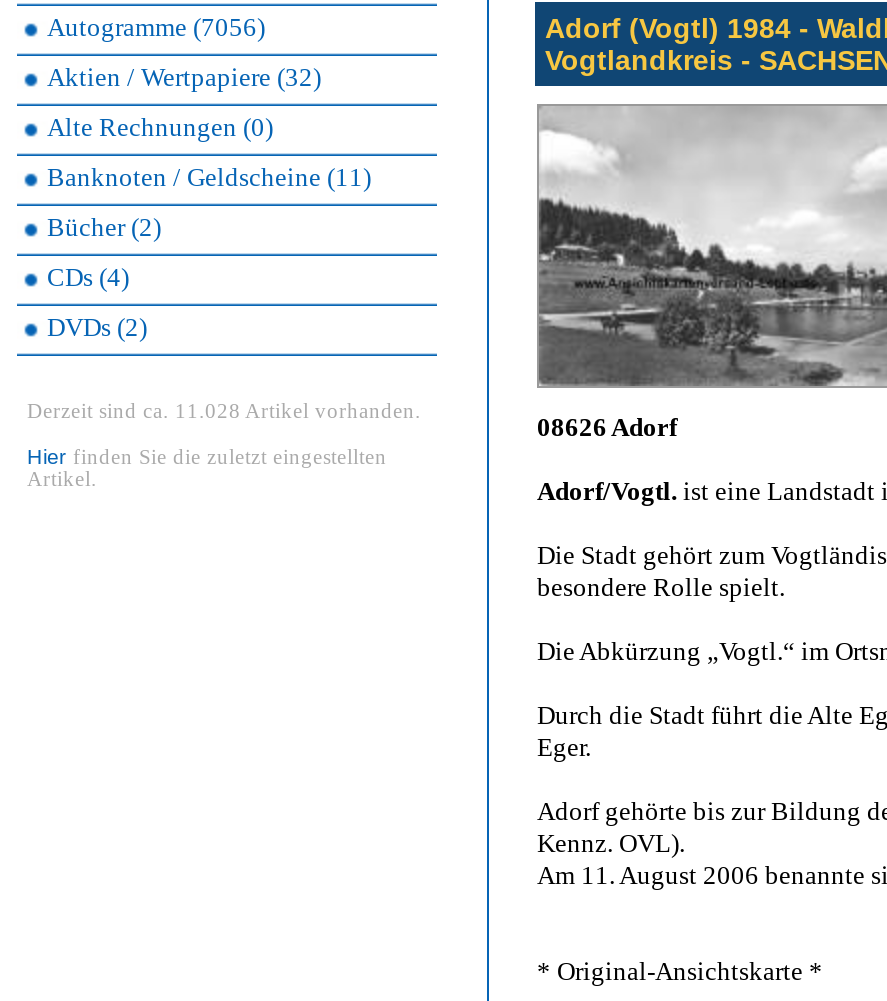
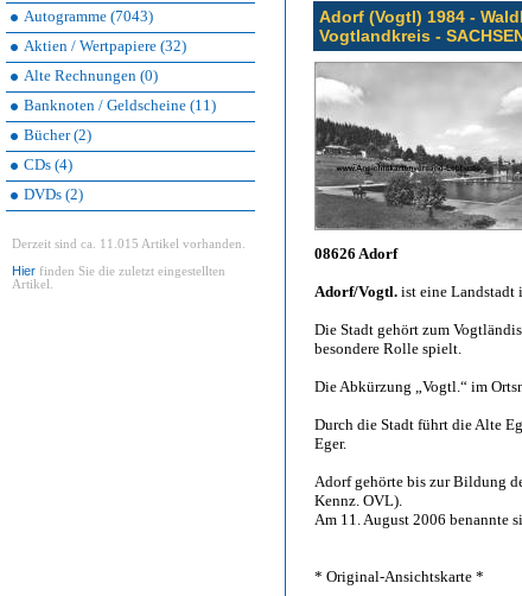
- Autogramme (7056)
+ Autogramme (7043)

- Derzeit sind ca. 11.028 Artikel vorhanden.
+ Derzeit sind ca. 11.015 Artikel vorhanden.
